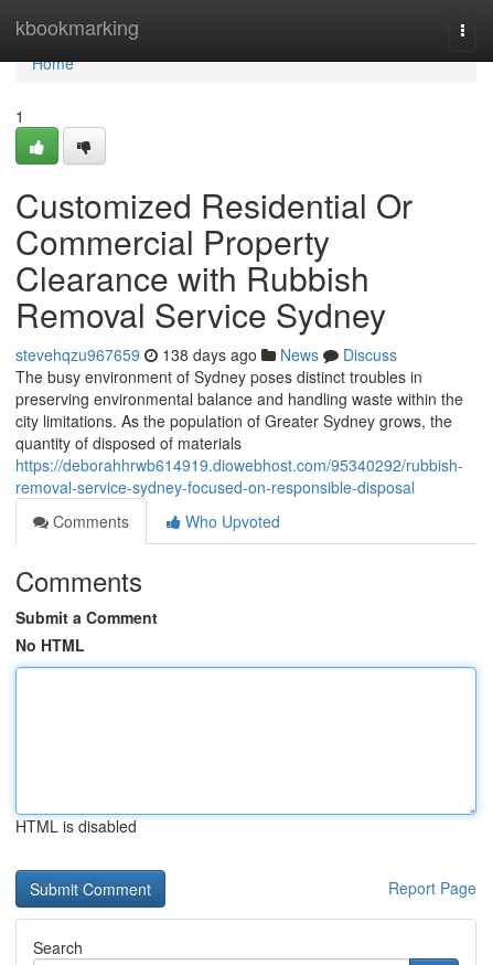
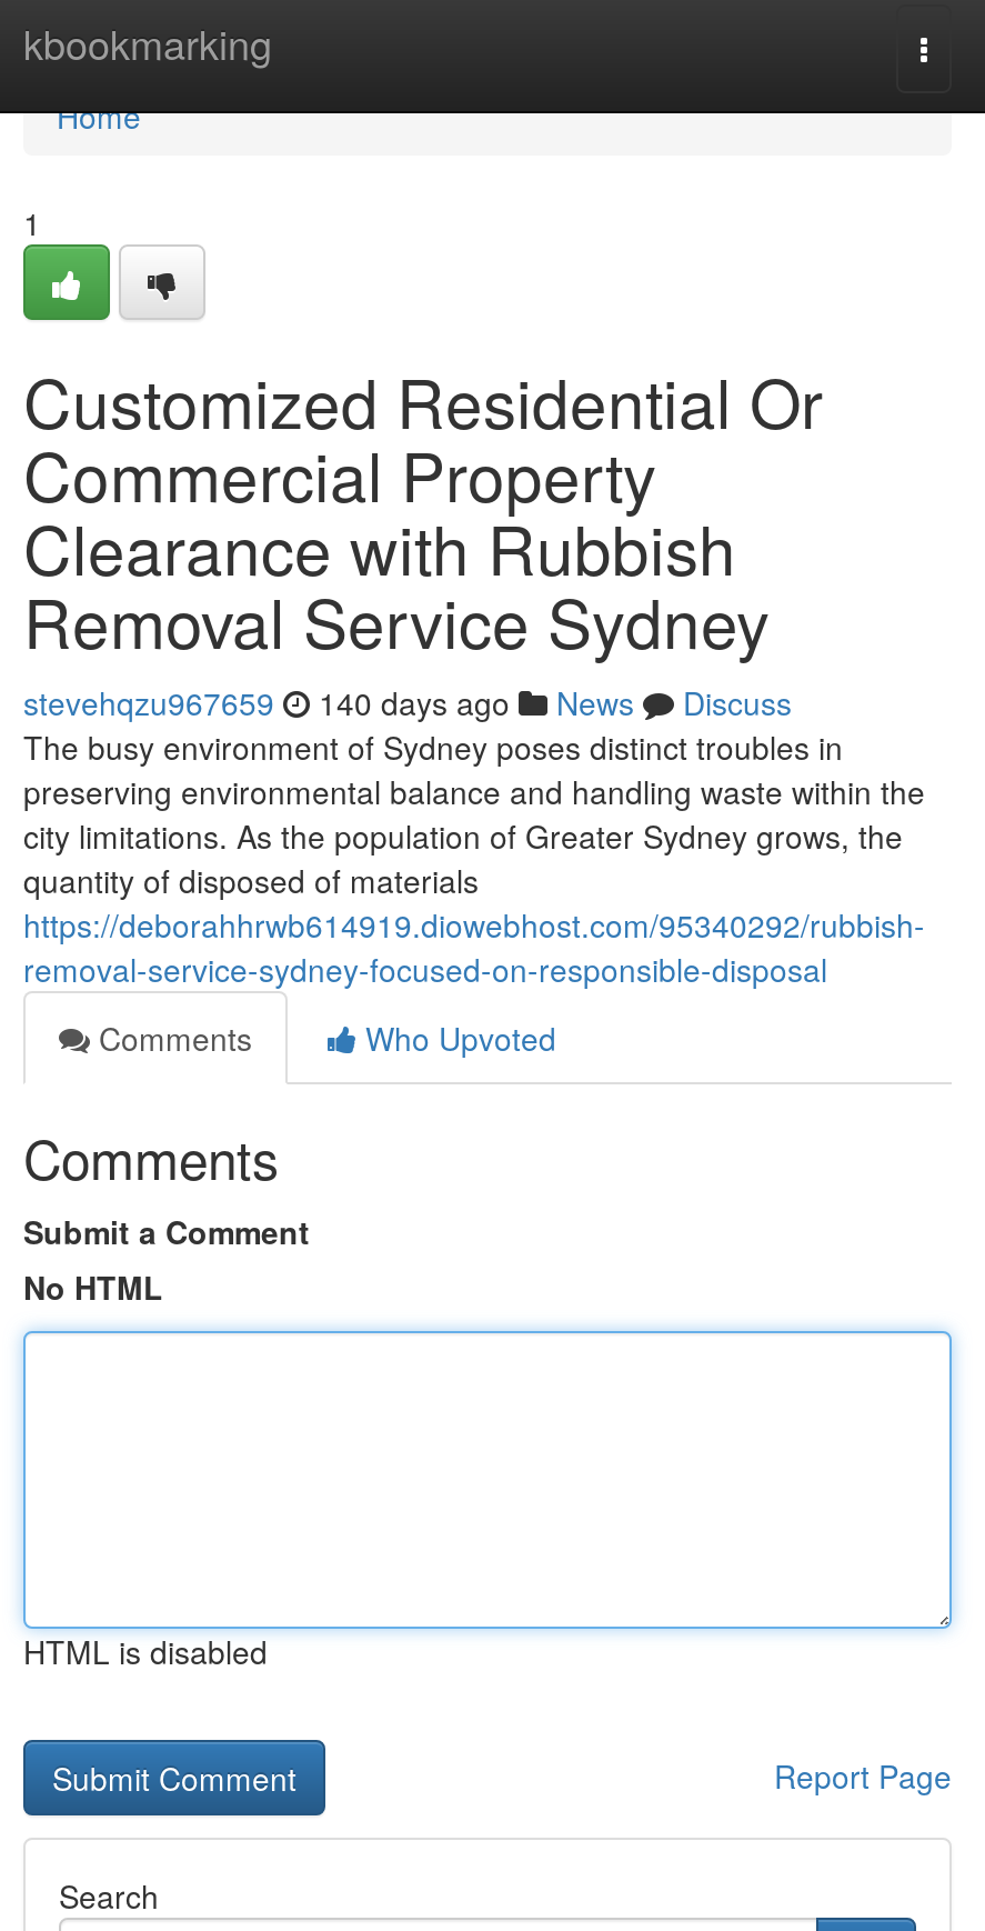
- stevehqzu967659 138 days ago News Discuss
+ stevehqzu967659 140 days ago News Discuss
